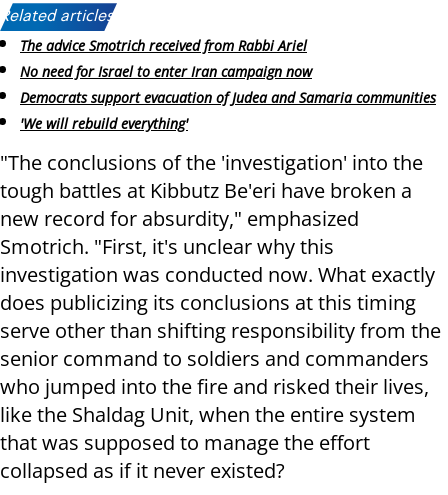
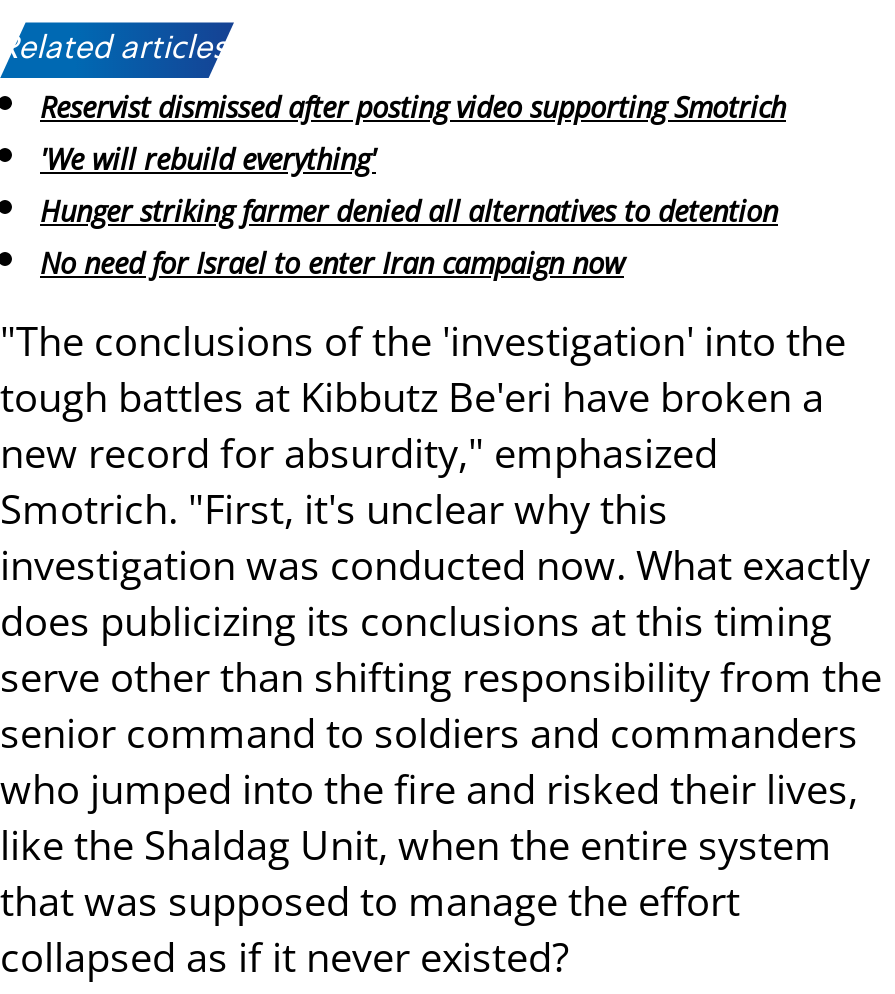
- The advice Smotrich received from Rabbi Ariel
+ Reservist dismissed after posting video supporting Smotrich
+ Hunger striking farmer denied all alternatives to detention

moved down: No need for Israel to enter Iran campaign now

- Democrats support evacuation of Judea and Samaria communities

moved up: 'We will rebuild everything'
